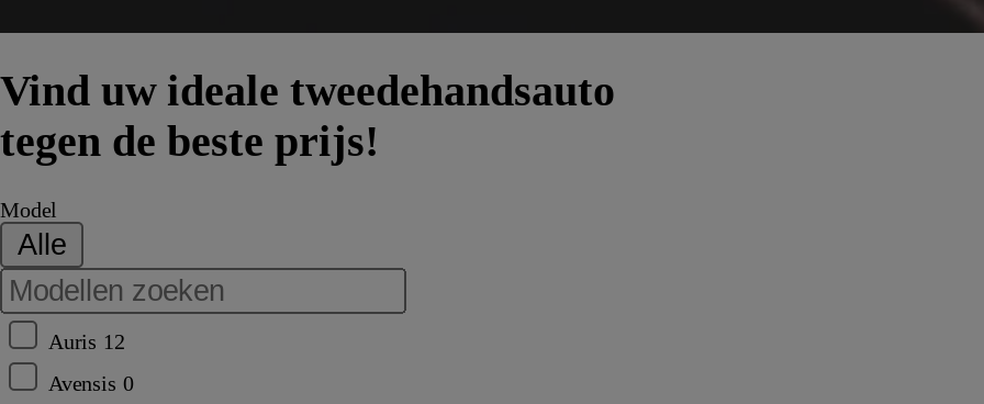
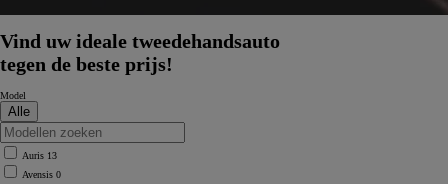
- Auris 12
+ Auris 13
